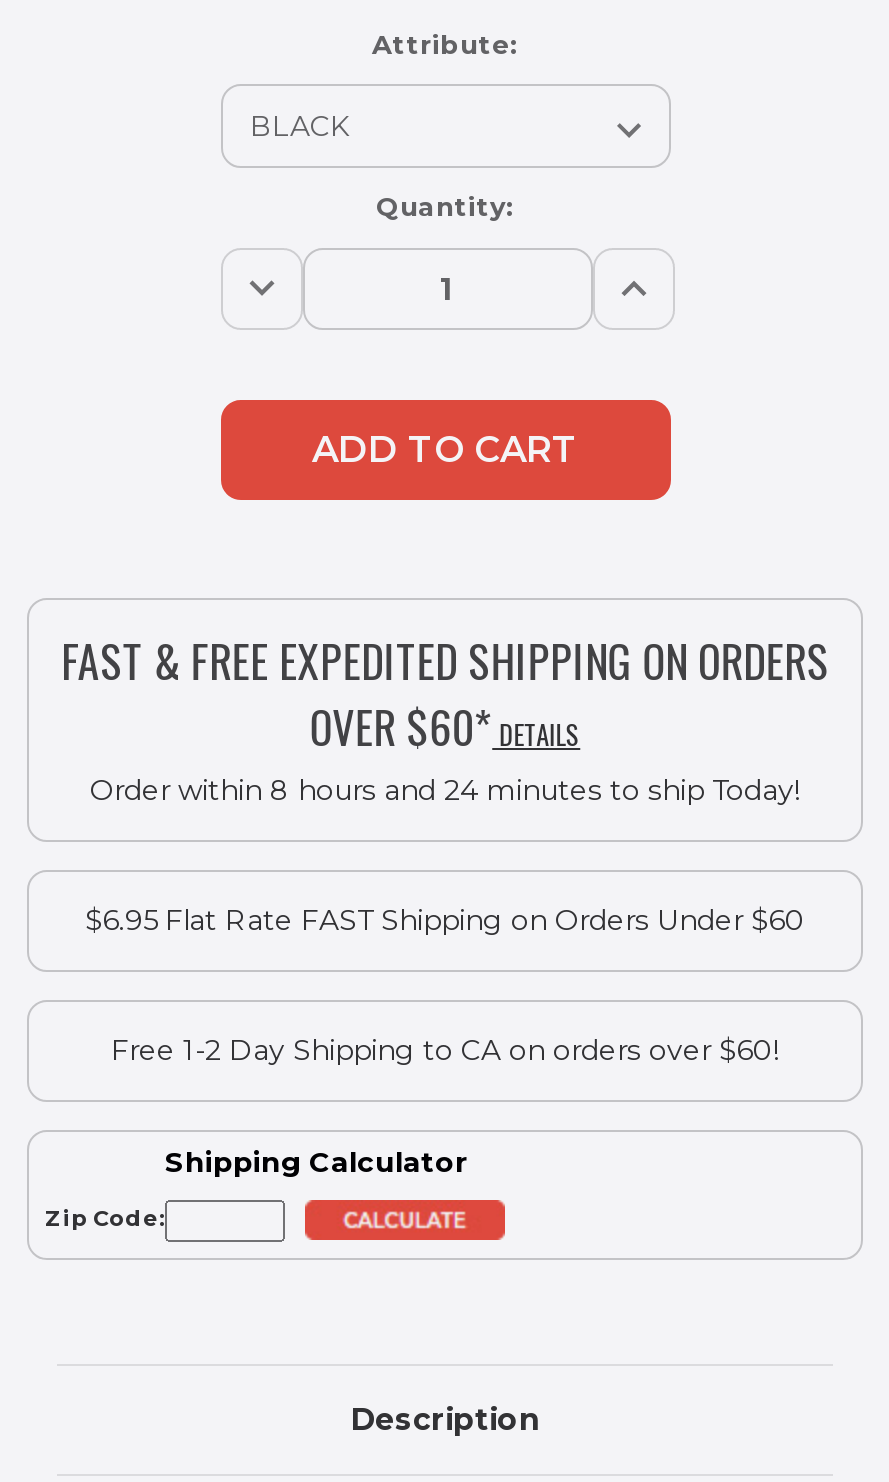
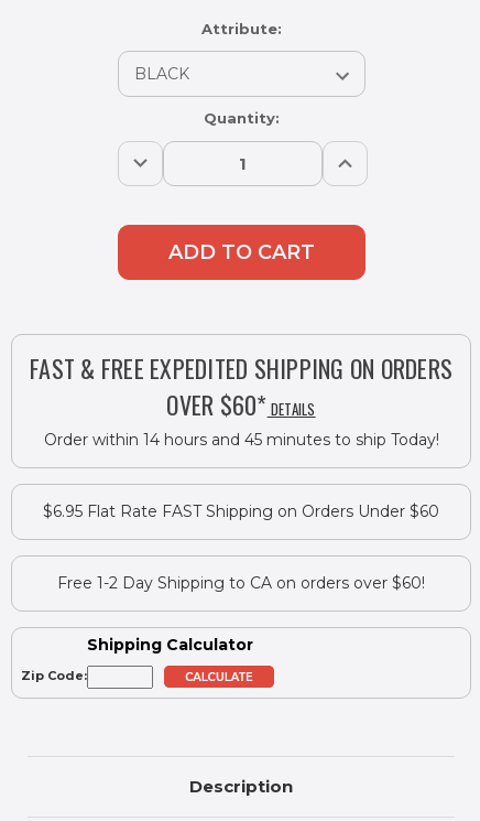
- Order within 8 hours and 24 minutes to ship Today!
+ Order within 14 hours and 45 minutes to ship Today!
